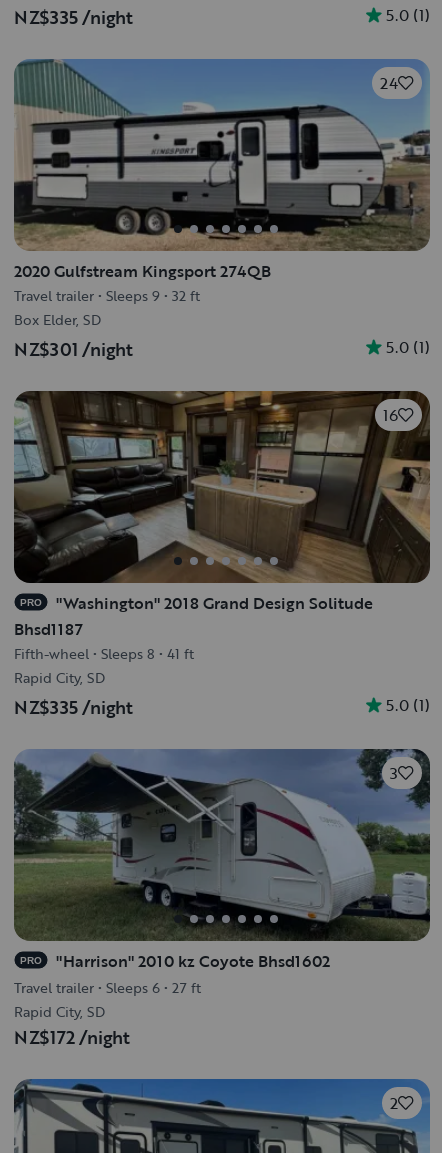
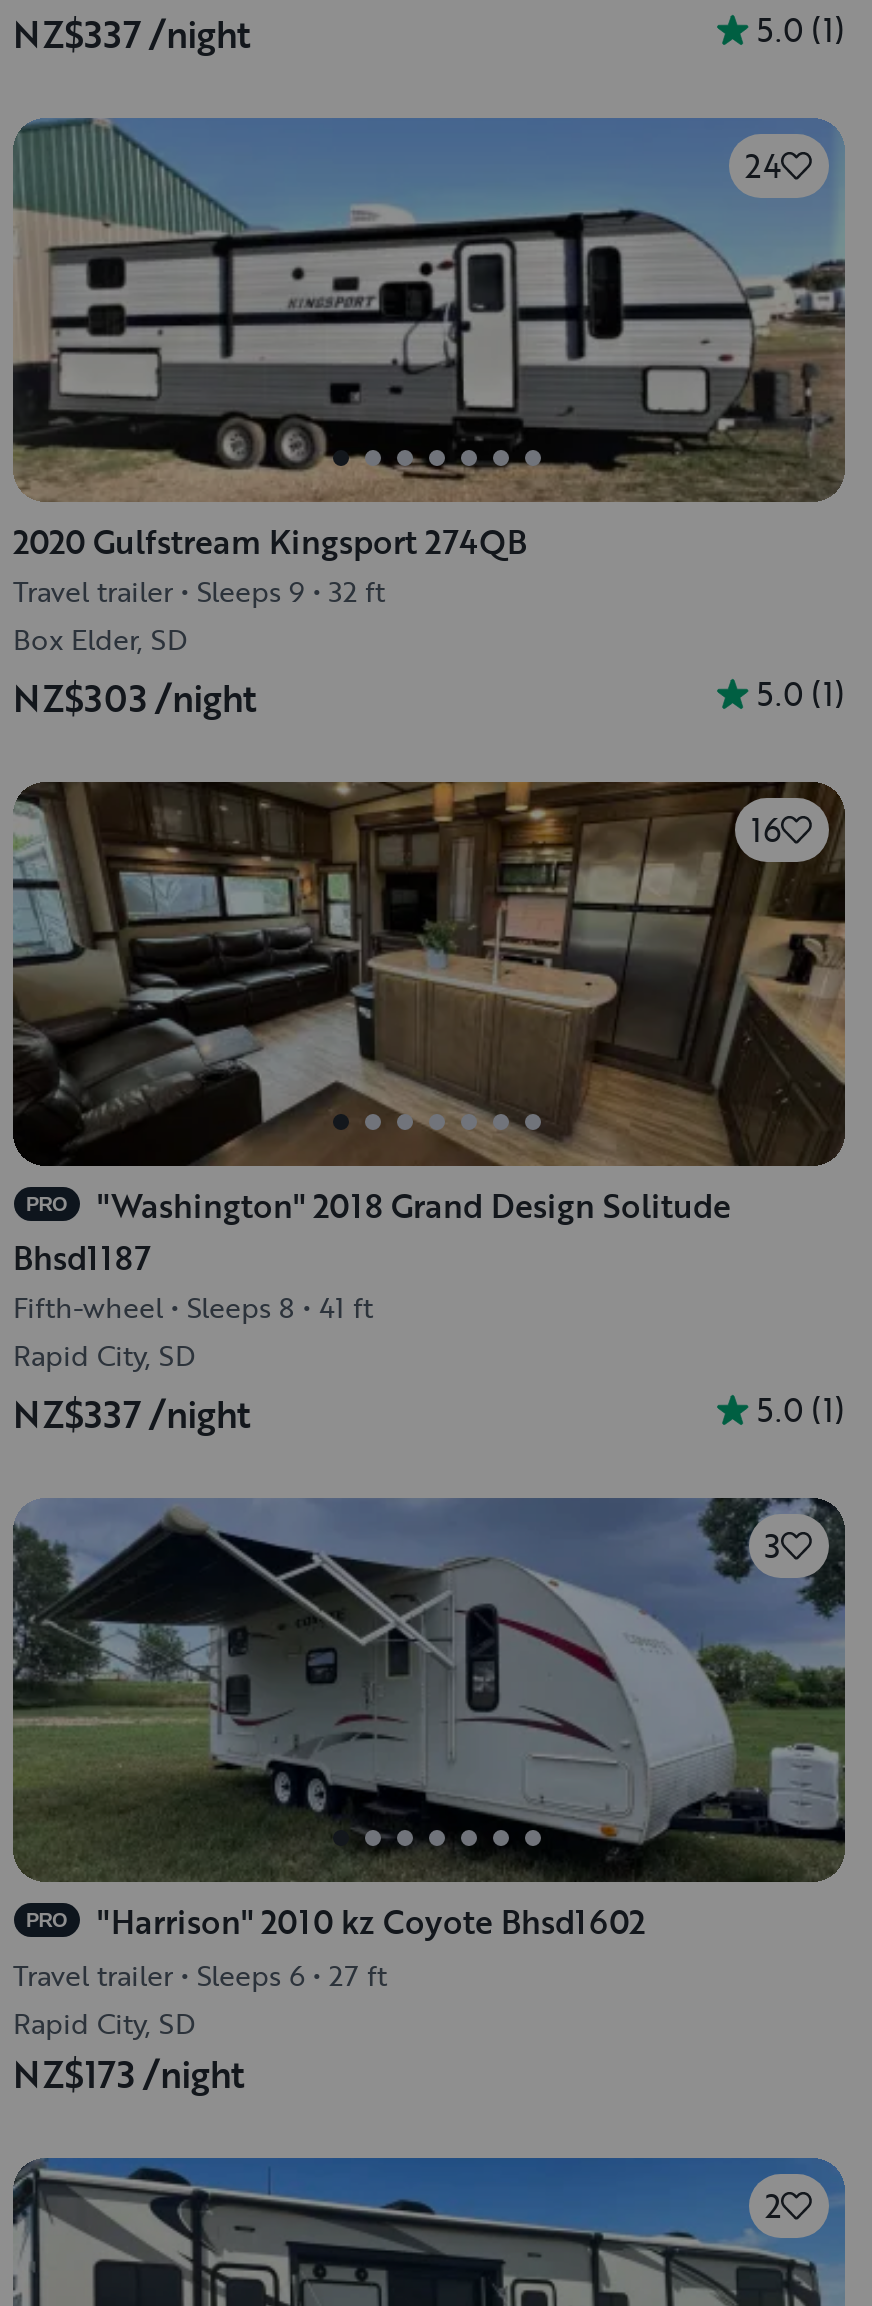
- NZ$335 /night
+ NZ$337 /night

- NZ$301 /night
+ NZ$303 /night

- NZ$335 /night
+ NZ$337 /night

- NZ$172 /night
+ NZ$173 /night
